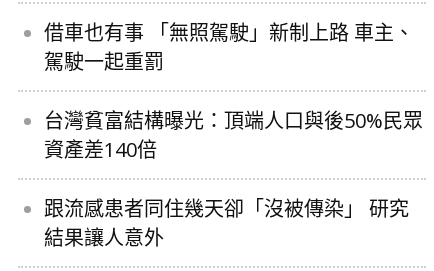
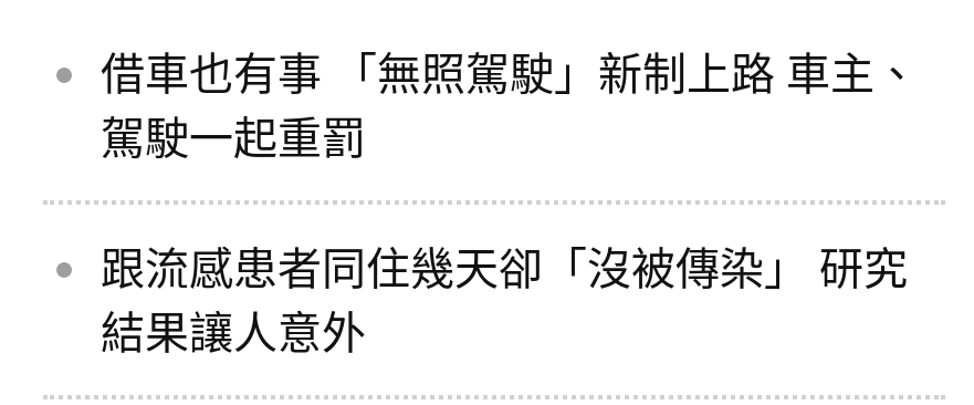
- 台灣貧富結構曝光：頂端人口與後50%民眾
- 資產差140倍
